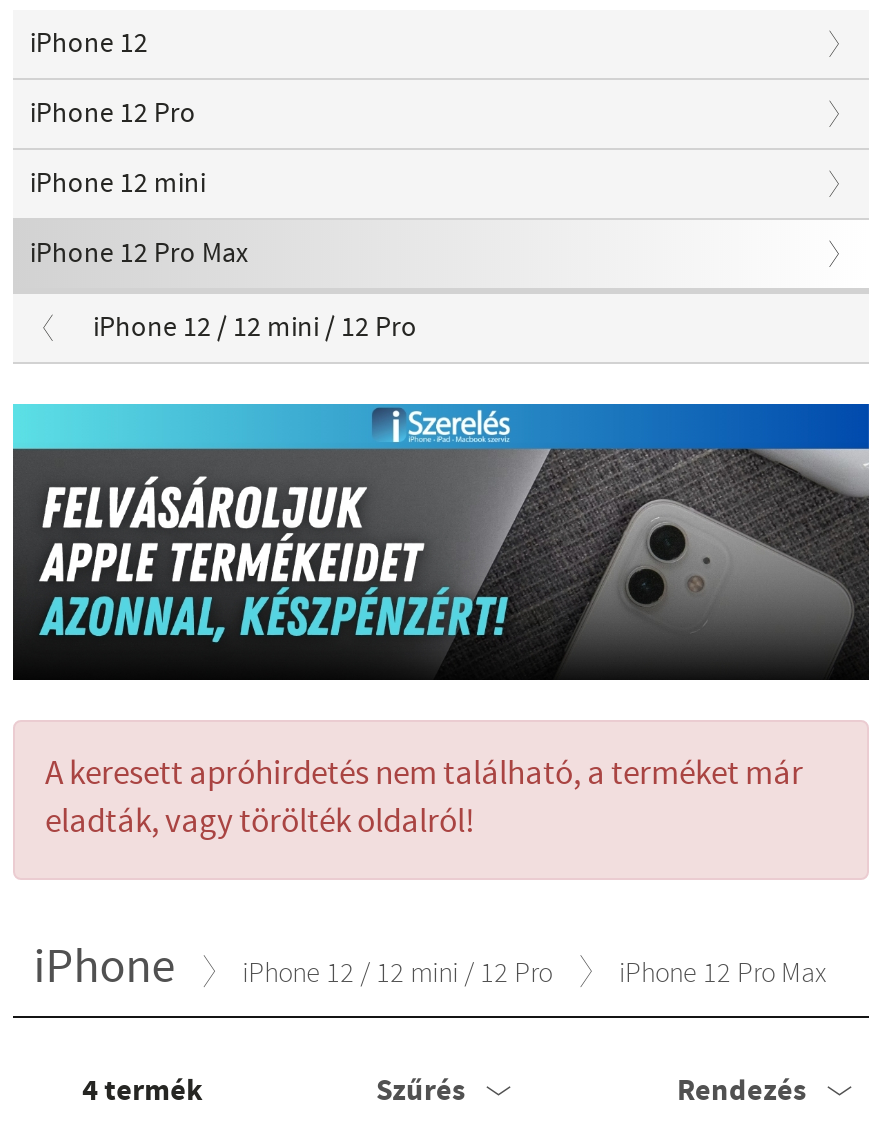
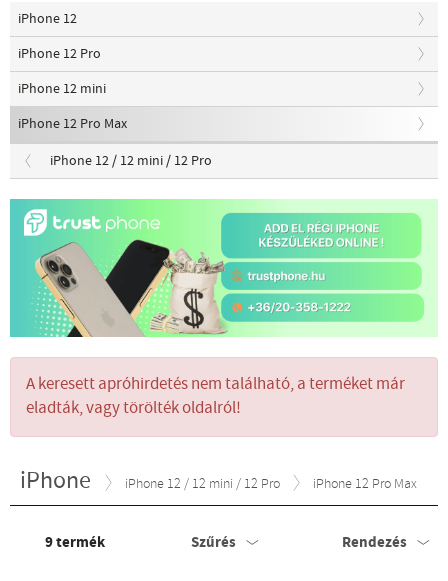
- [image]
+ [image]

- 4termék
+ 9termék
